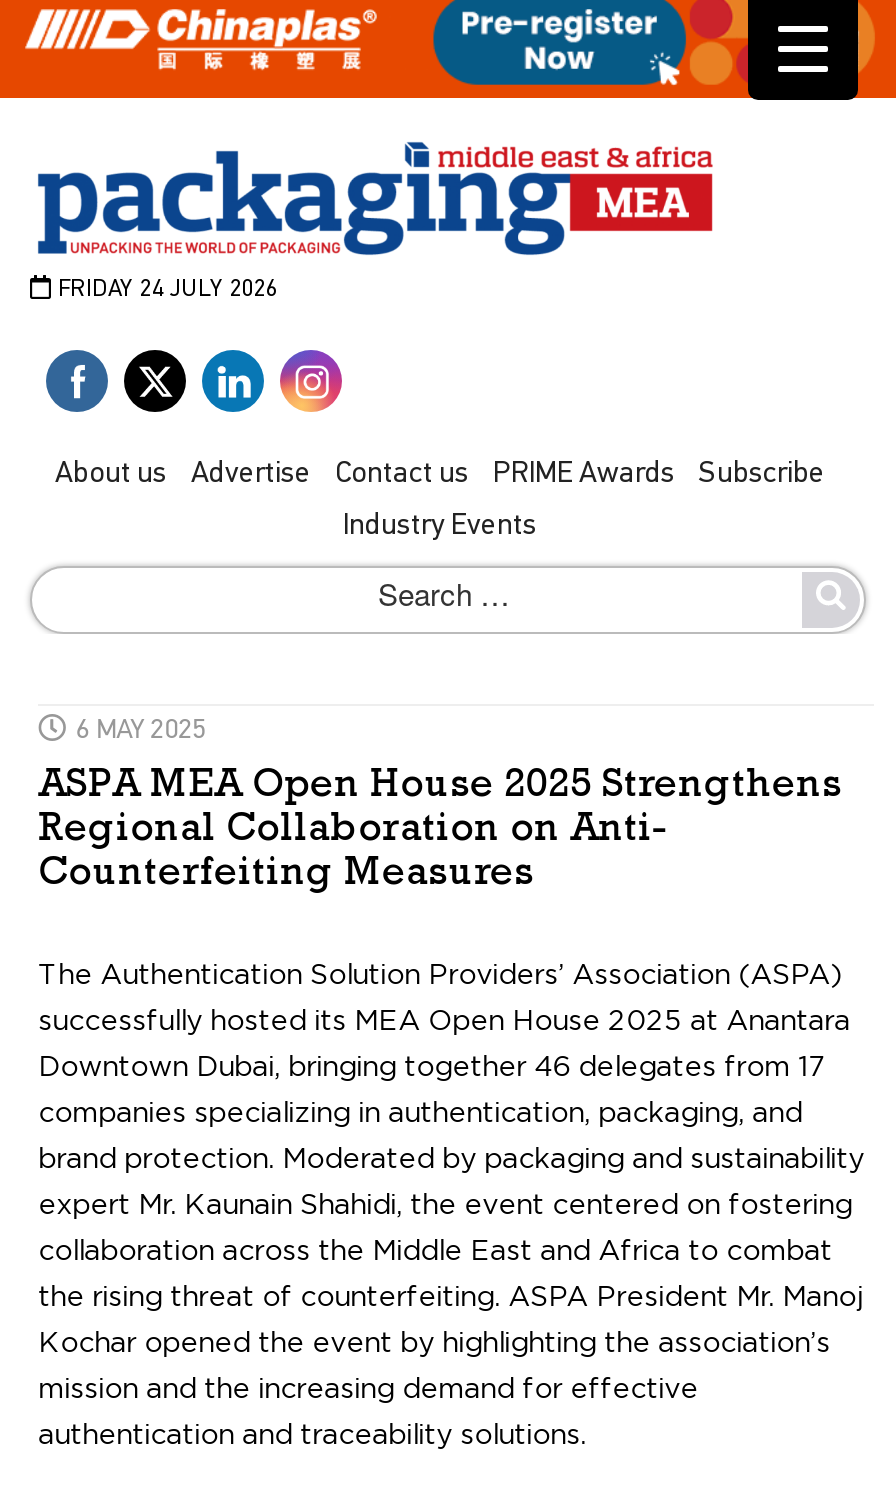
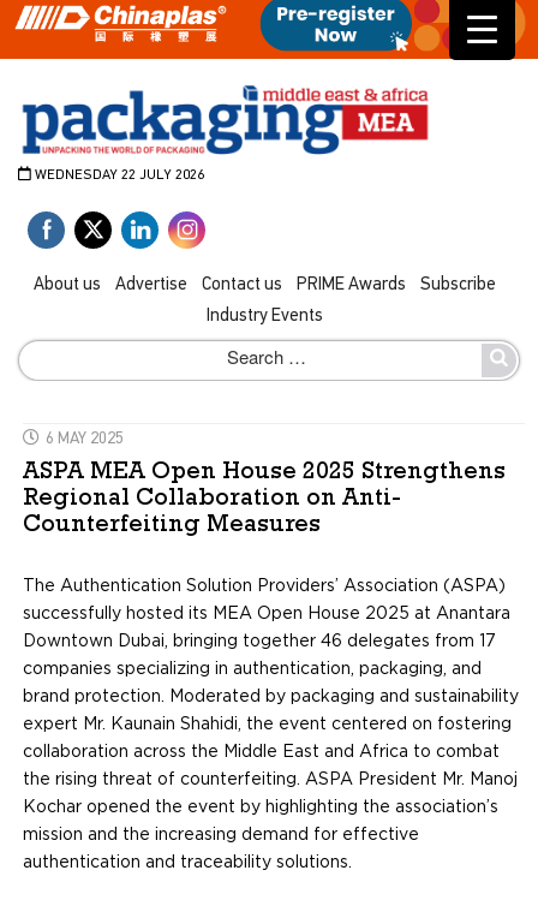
- FRIDAY 24 JULY 2026
+ WEDNESDAY 22 JULY 2026
